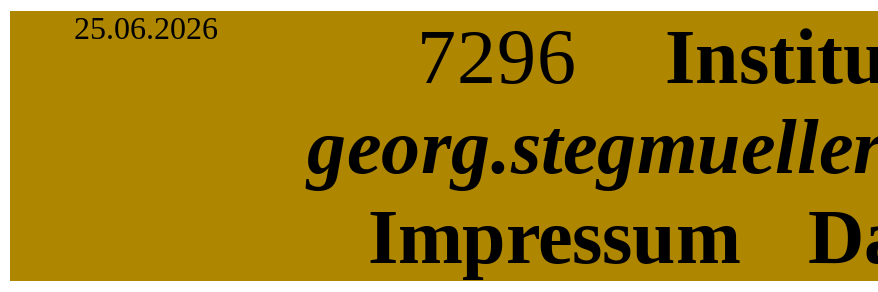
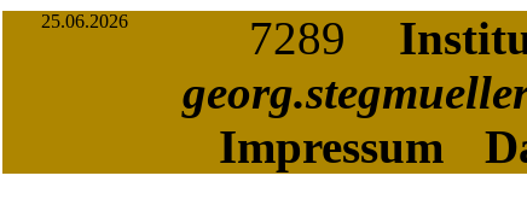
- 7296
+ 7289
